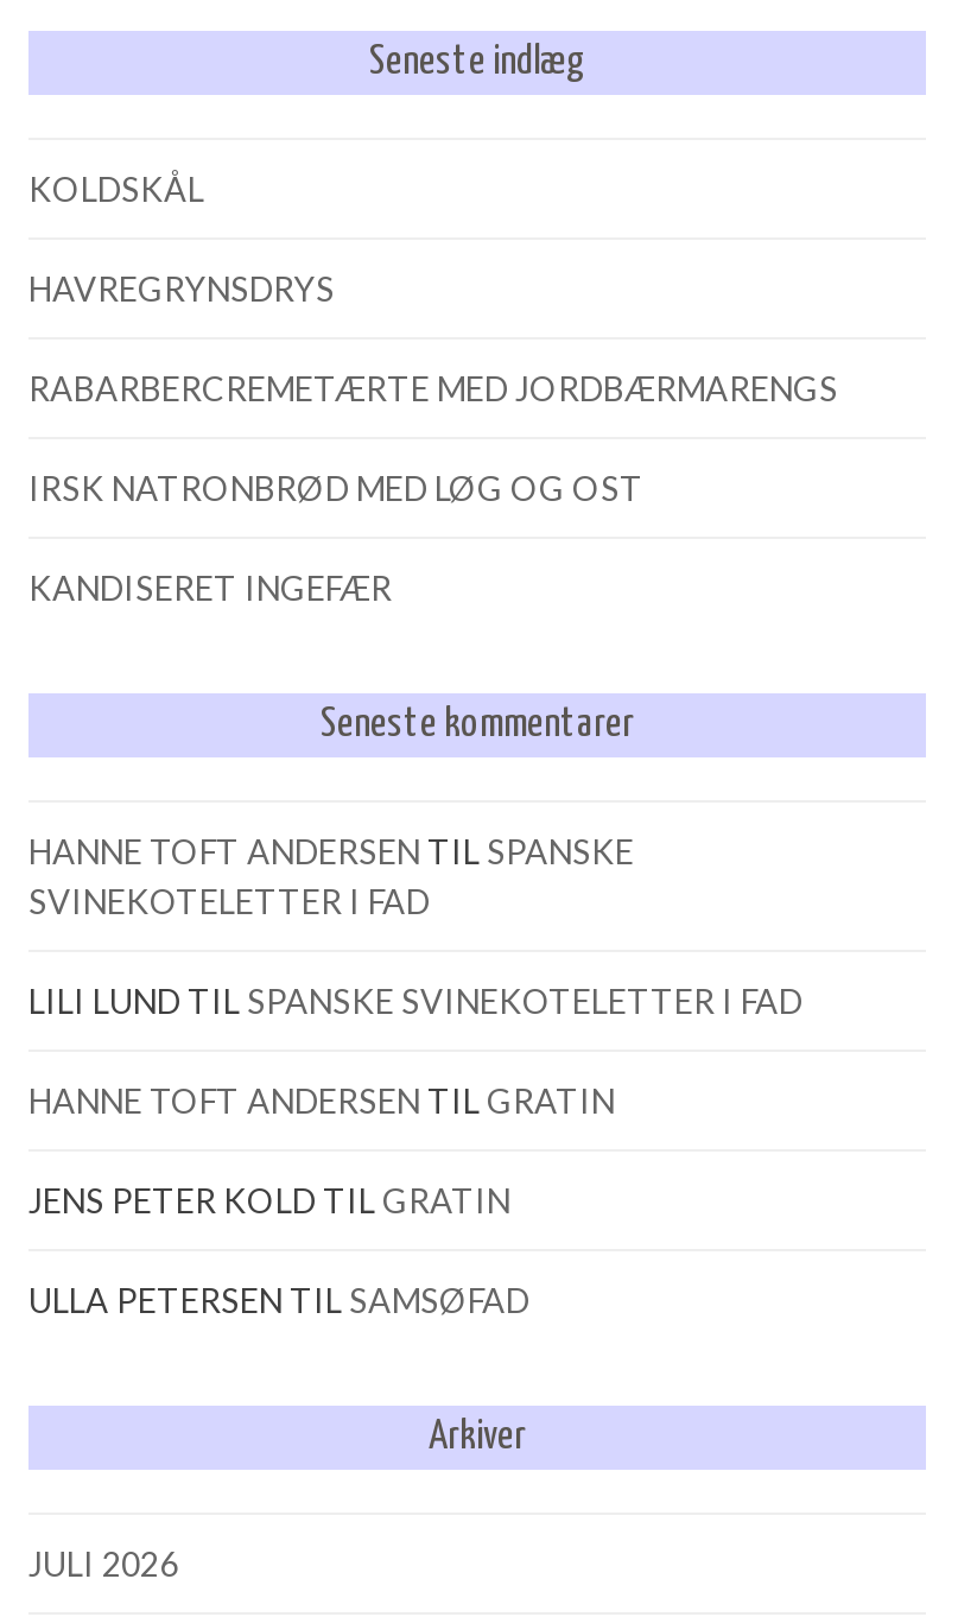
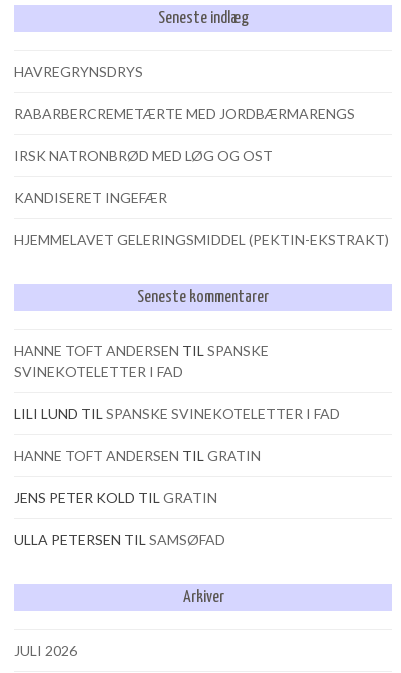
- KOLDSKÅL

moved up: HAVREGRYNSDRYS | RABARBERCREMETÆRTE MED JORDBÆRMARENGS | IRSK NATRONBRØD MED LØG OG OST | KANDISERET INGEFÆR

+ HJEMMELAVET GELERINGSMIDDEL (PEKTIN-EKSTRAKT)
